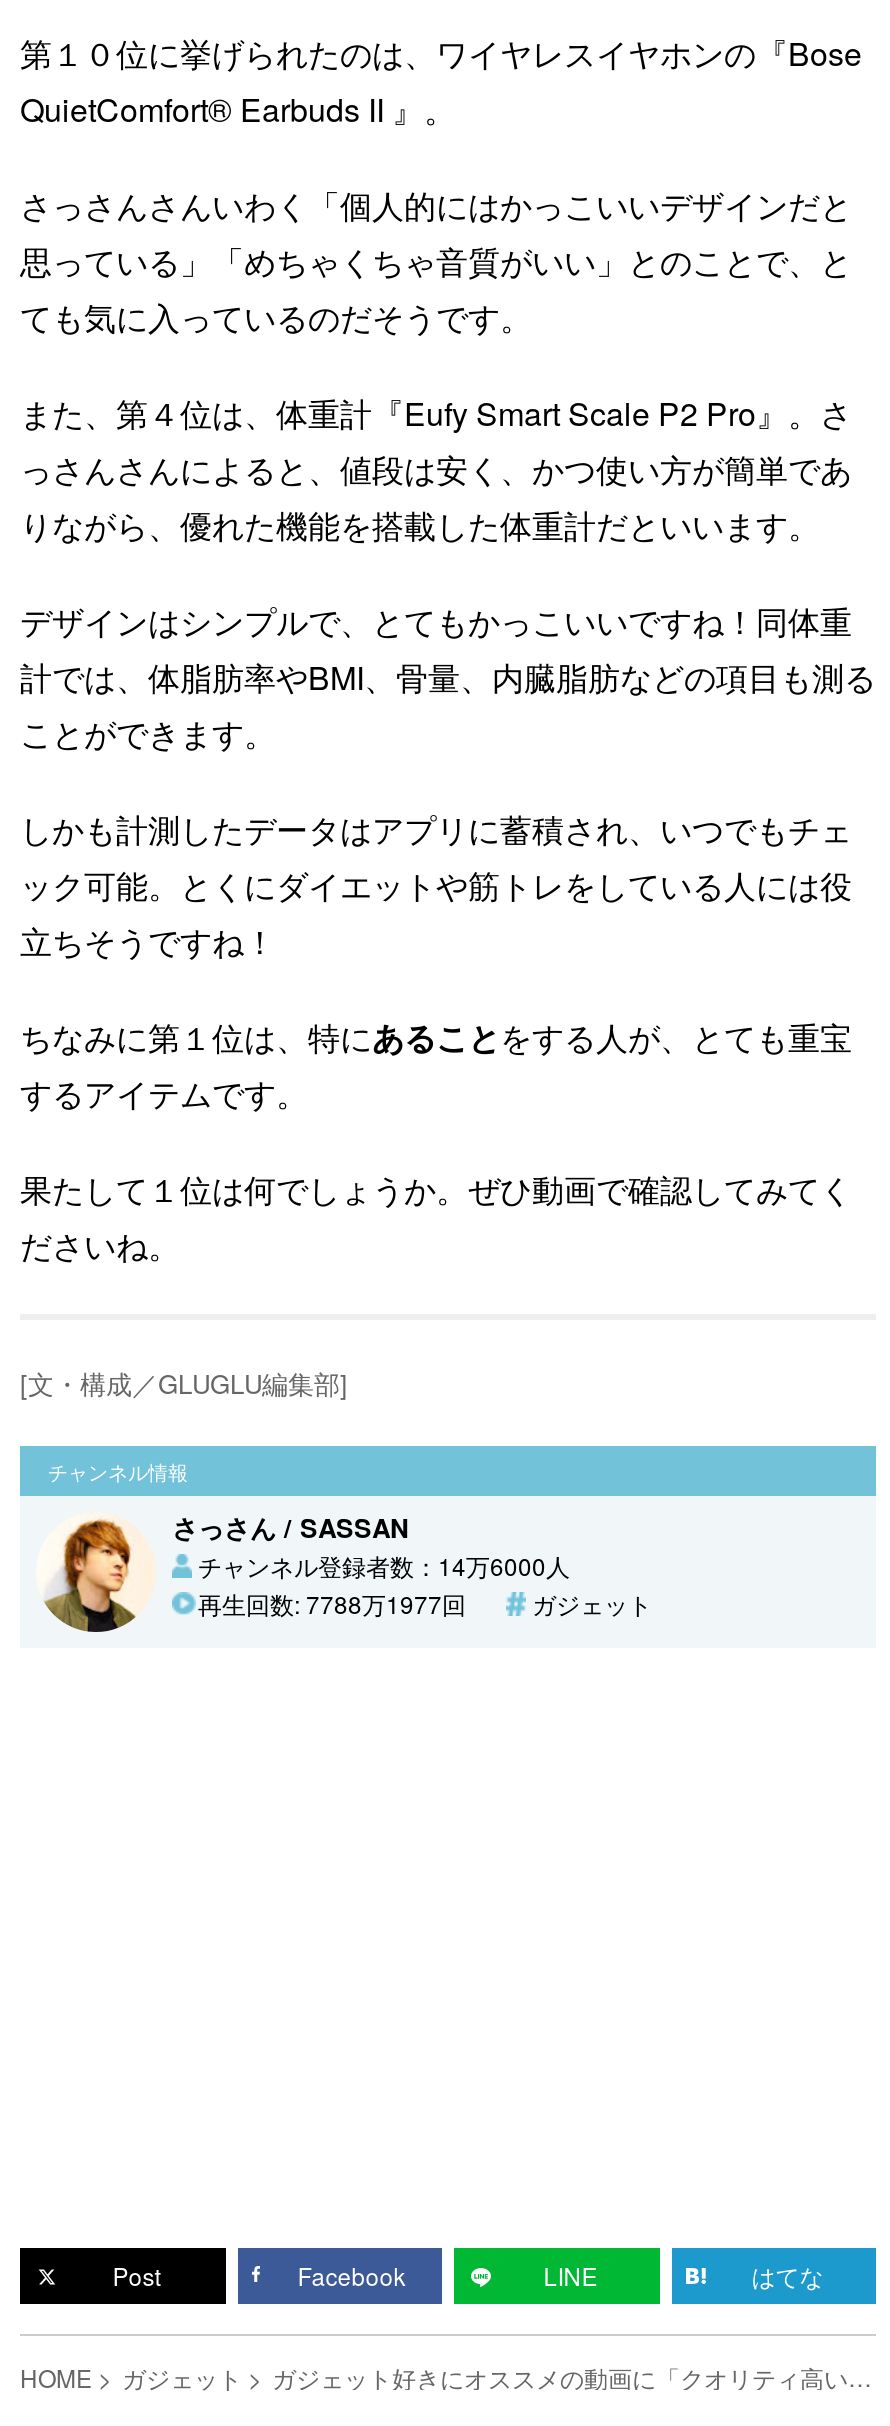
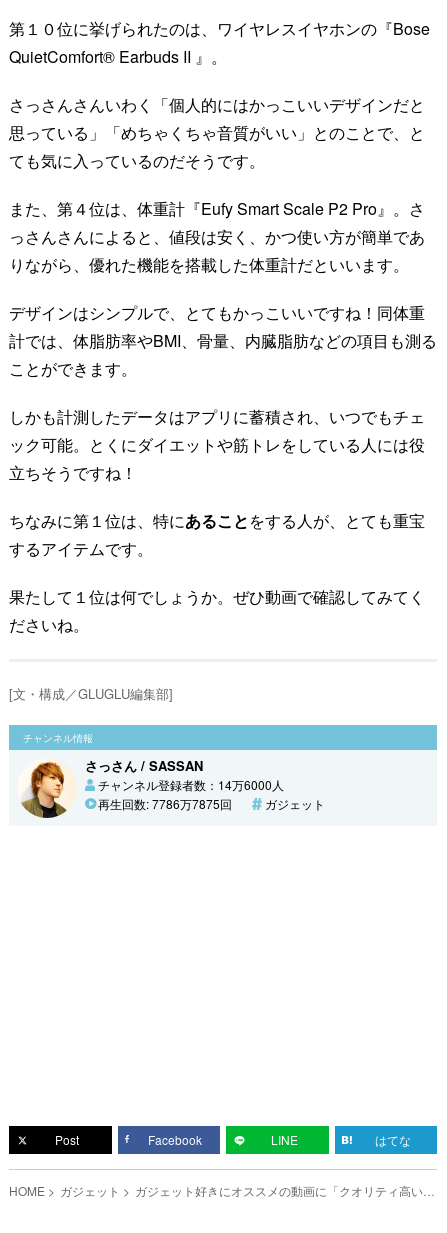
- 再生回数: 7788万1977回
+ 再生回数: 7786万7875回
